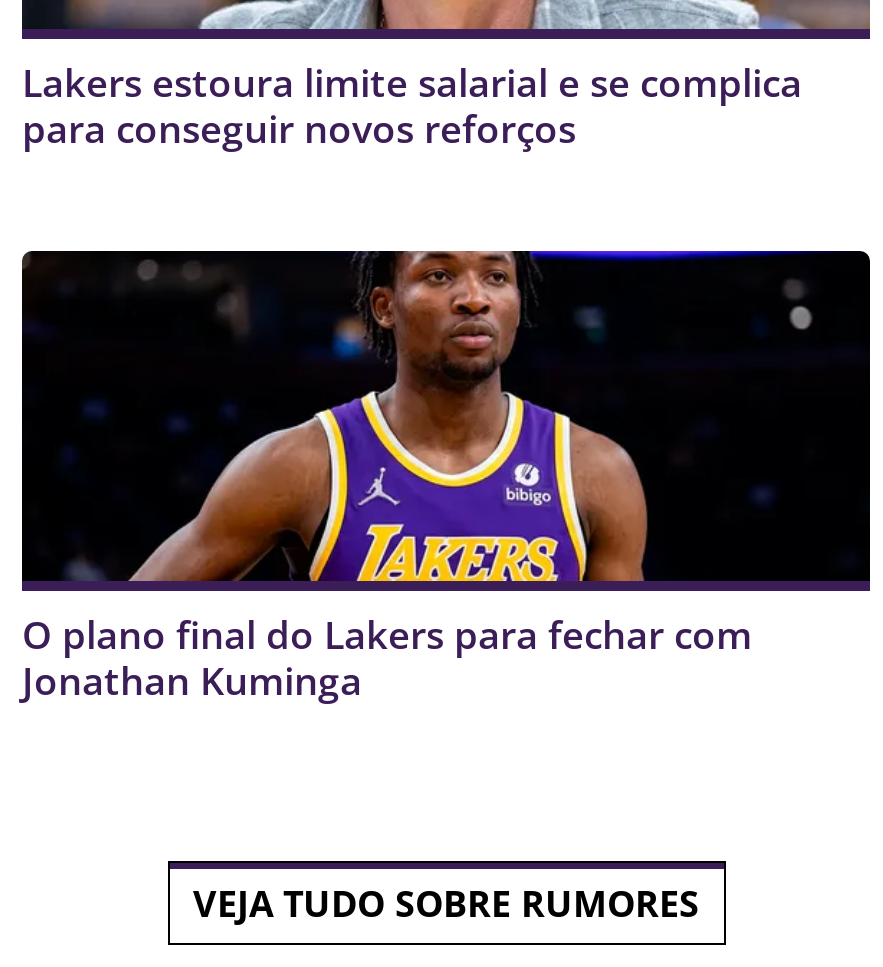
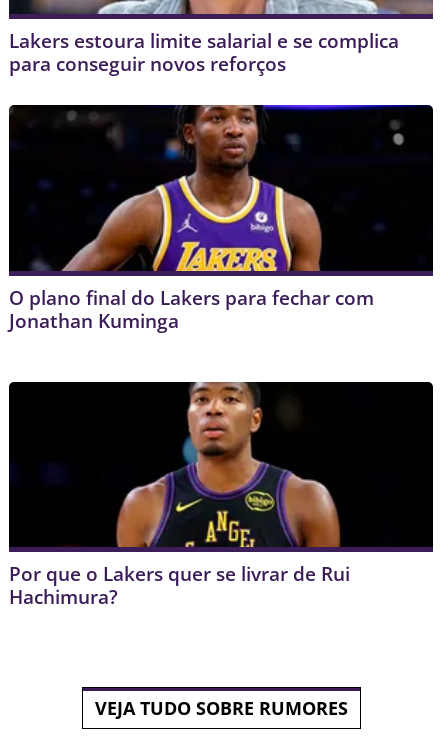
moved up: [image] | O plano final do Lakers para fechar com | Jonathan Kuminga

+ [image]
+ Por que o Lakers quer se livrar de Rui
+ Hachimura?
